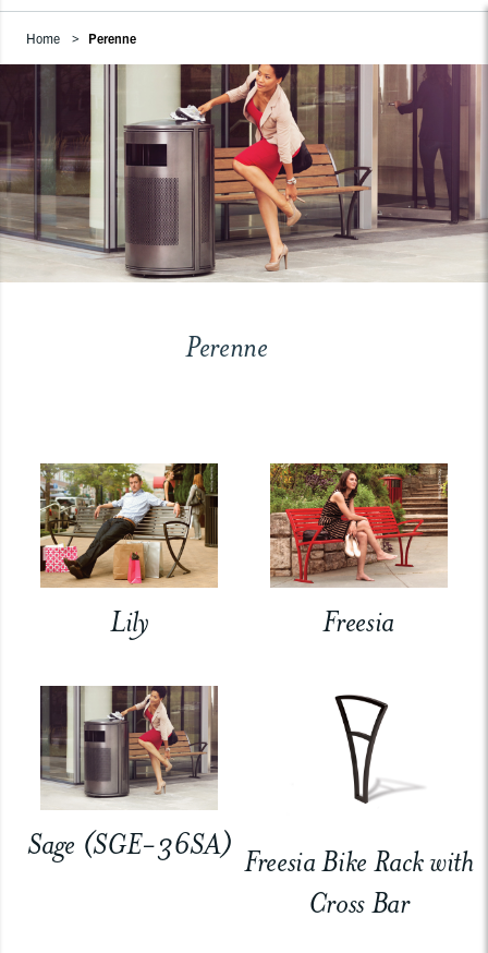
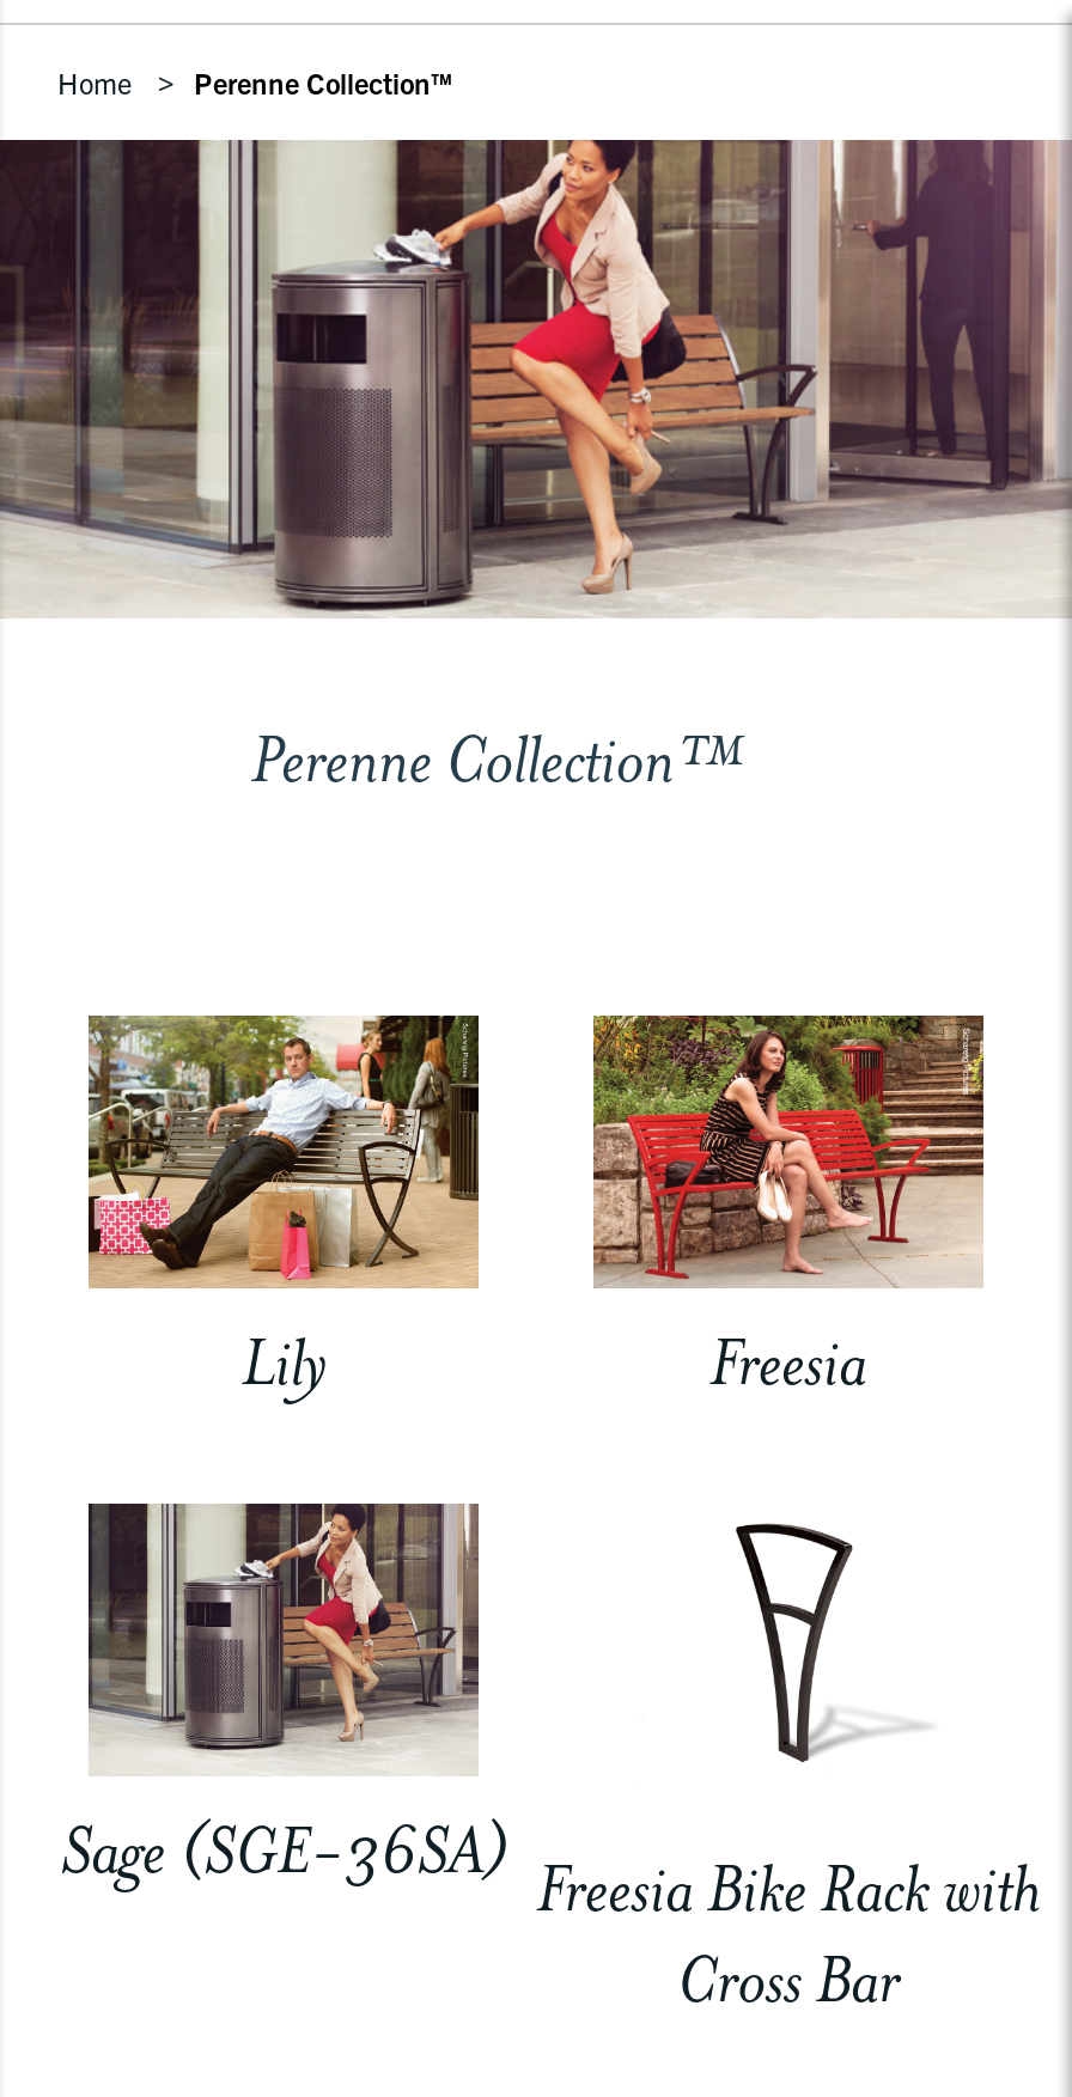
- Perenne
+ Perenne Collection™

- Perenne
+ Perenne Collection™
